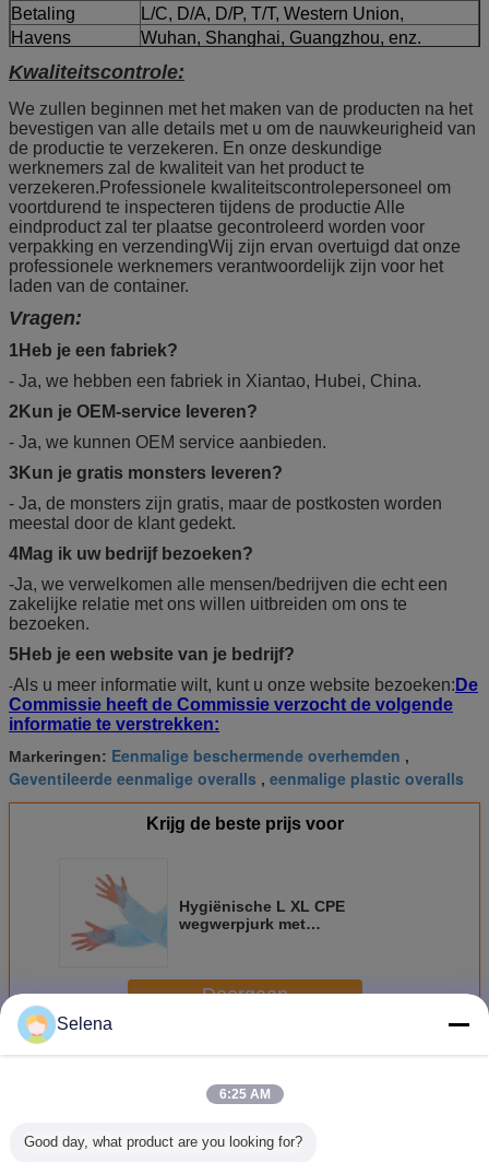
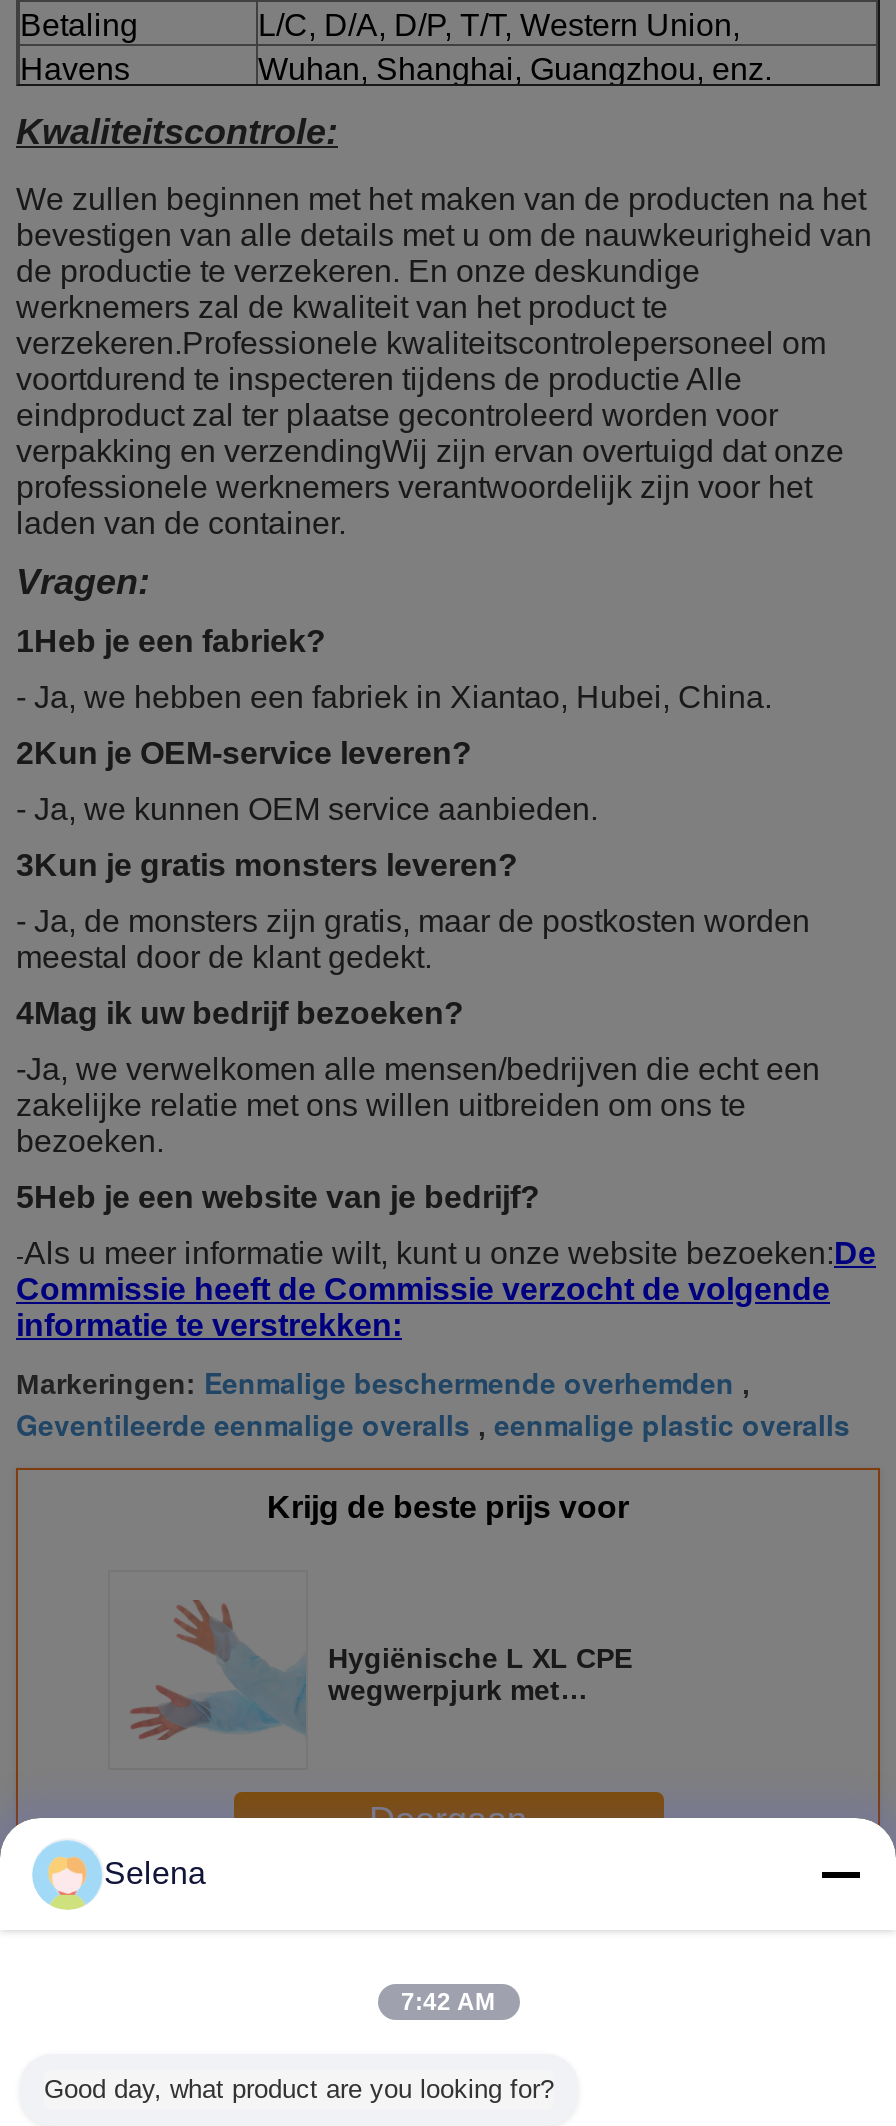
- 6:25 AM
+ 7:42 AM
